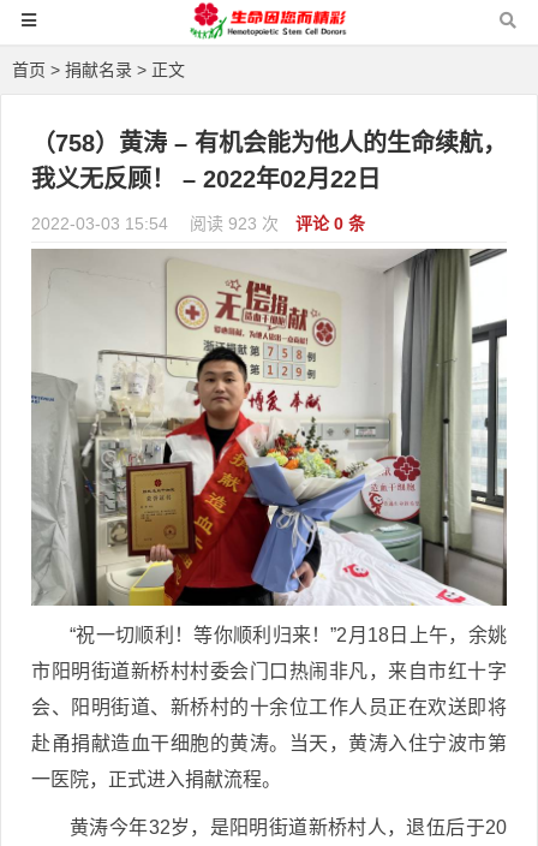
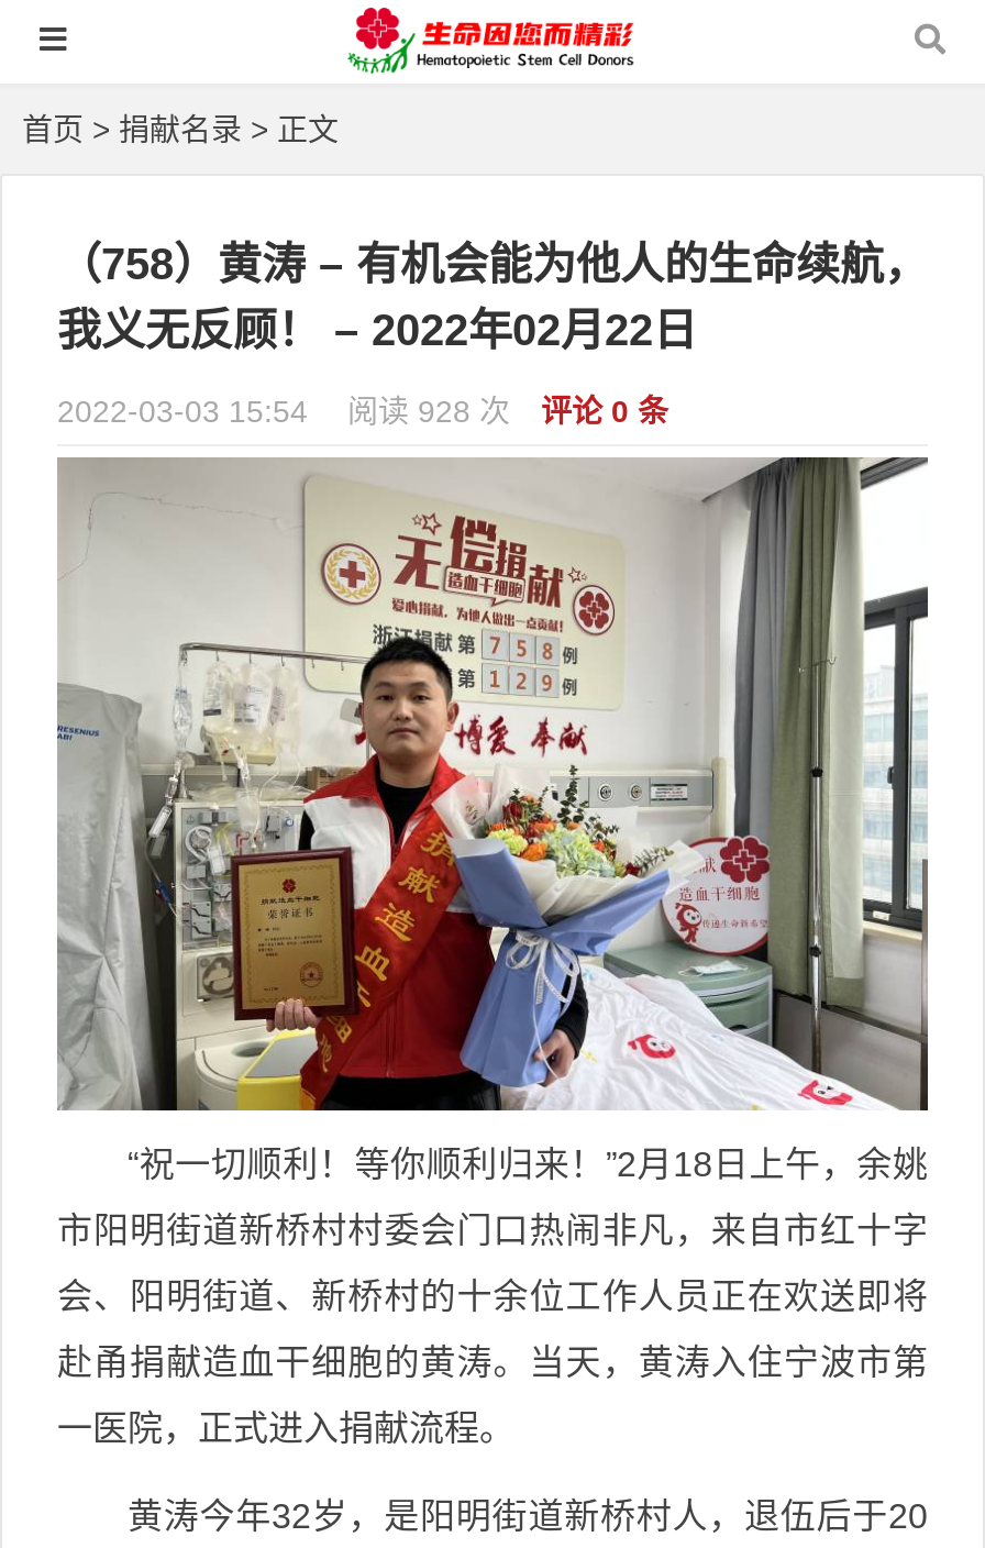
- 2022-03-03 15:54 阅读 923 次 评论 0 条
+ 2022-03-03 15:54 阅读 928 次 评论 0 条
